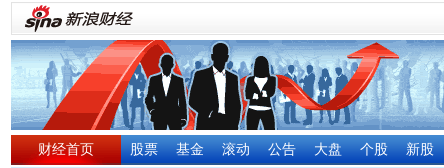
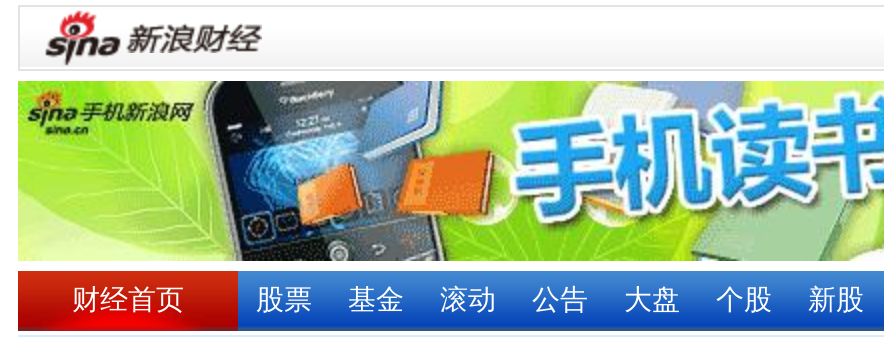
- [image]
+ [image]
